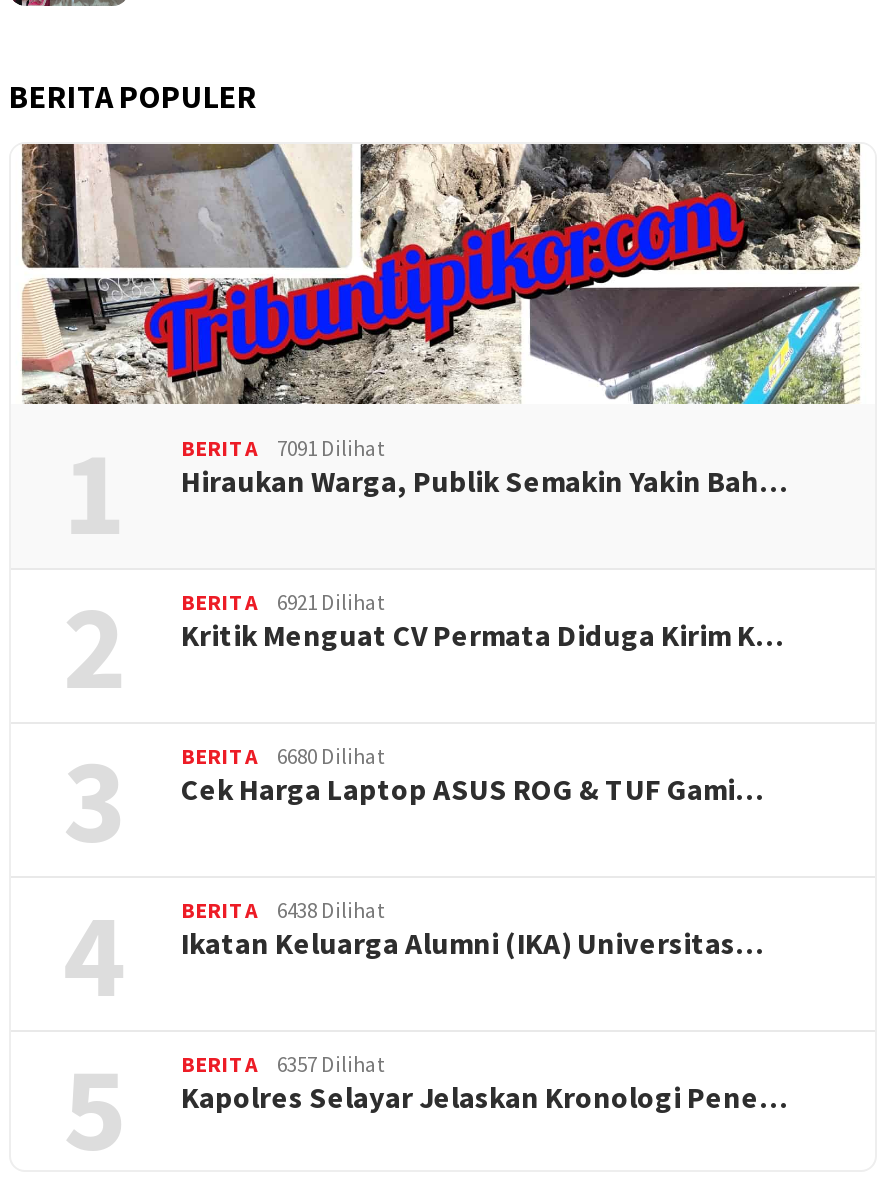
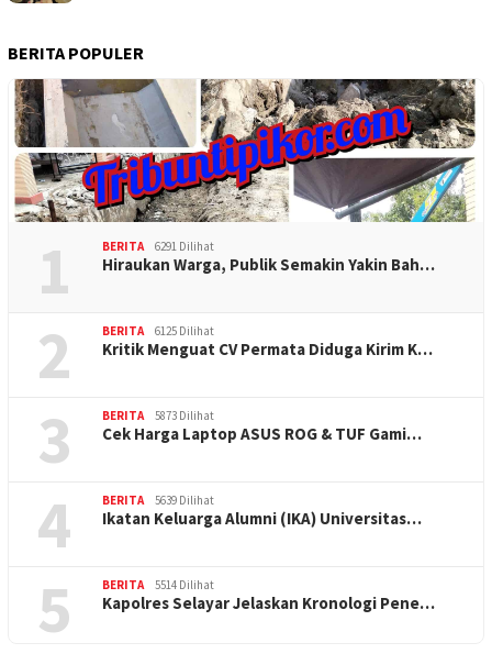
- BERITA 7091 Dilihat
+ BERITA 6291 Dilihat

- BERITA 6921 Dilihat
+ BERITA 6125 Dilihat

- BERITA 6680 Dilihat
+ BERITA 5873 Dilihat

- BERITA 6438 Dilihat
+ BERITA 5639 Dilihat

- BERITA 6357 Dilihat
+ BERITA 5514 Dilihat
